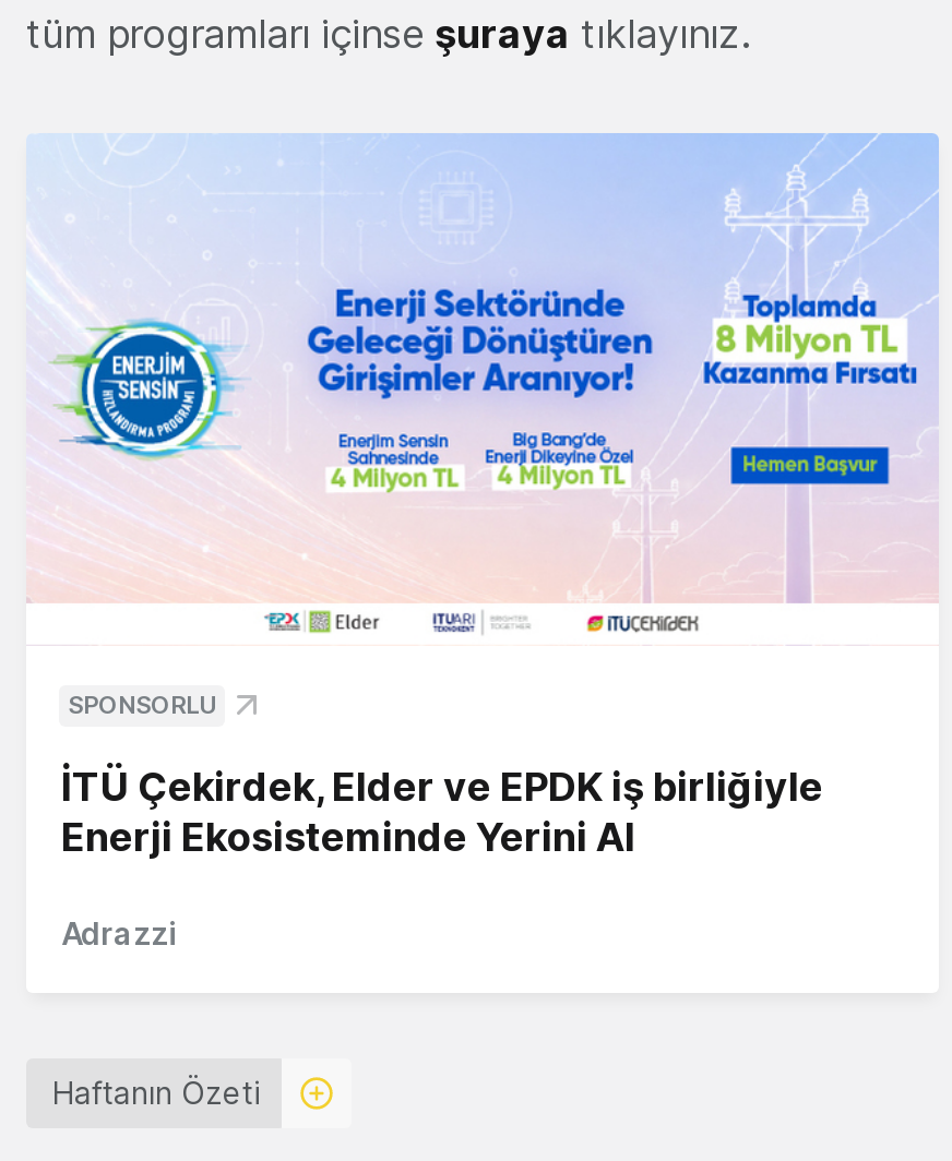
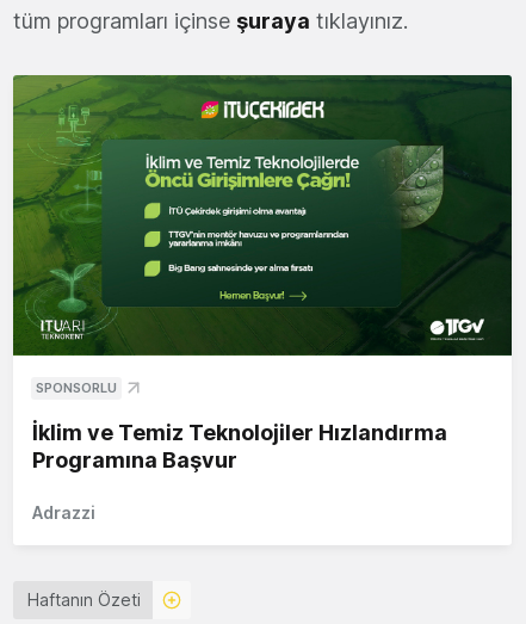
- [image]
+ [image]

- İTÜ Çekirdek, Elder ve EPDK iş birliğiyle
- Enerji Ekosisteminde Yerini Al
+ İklim ve Temiz Teknolojiler Hızlandırma
+ Programına Başvur
